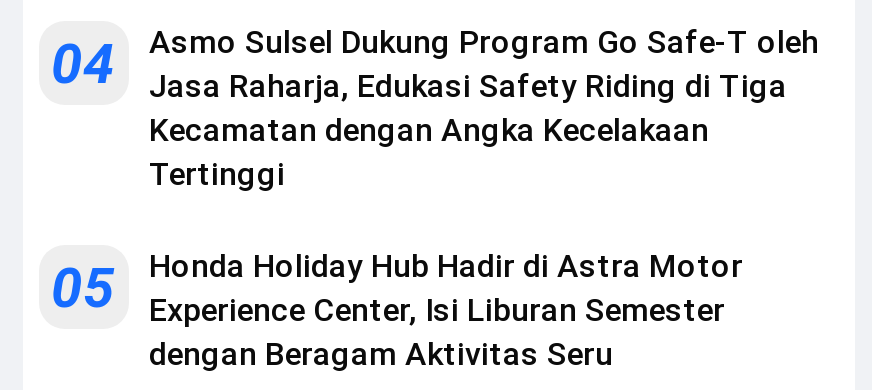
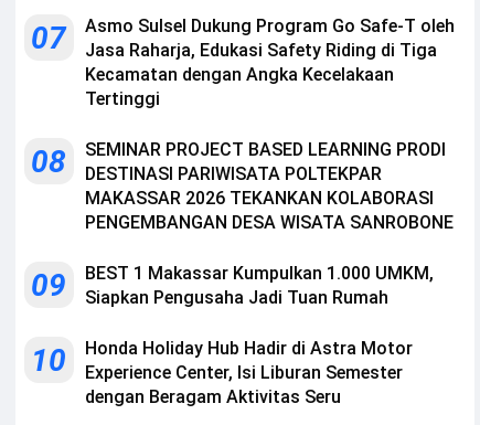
- 04 Asmo Sulsel Dukung Program Go Safe-T oleh Jasa Raharja, Edukasi Safety Riding di Tiga
+ 07 Asmo Sulsel Dukung Program Go Safe-T oleh Jasa Raharja, Edukasi Safety Riding di Tiga

- 05
+ 08
+ SEMINAR PROJECT BASED LEARNING PRODI
+ DESTINASI PARIWISATA POLTEKPAR
+ MAKASSAR 2026 TEKANKAN KOLABORASI
+ PENGEMBANGAN DESA WISATA SANROBONE
+ 09
+ BEST 1 Makassar Kumpulkan 1.000 UMKM,
+ Siapkan Pengusaha Jadi Tuan Rumah
+ 10
